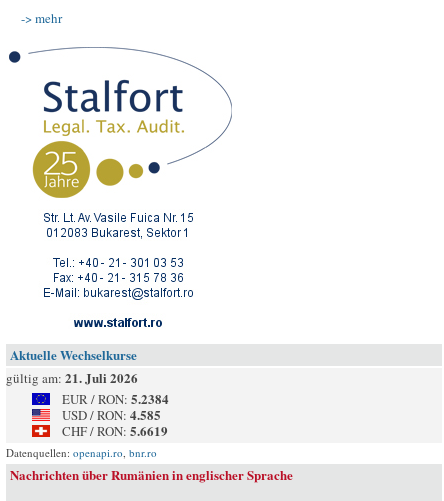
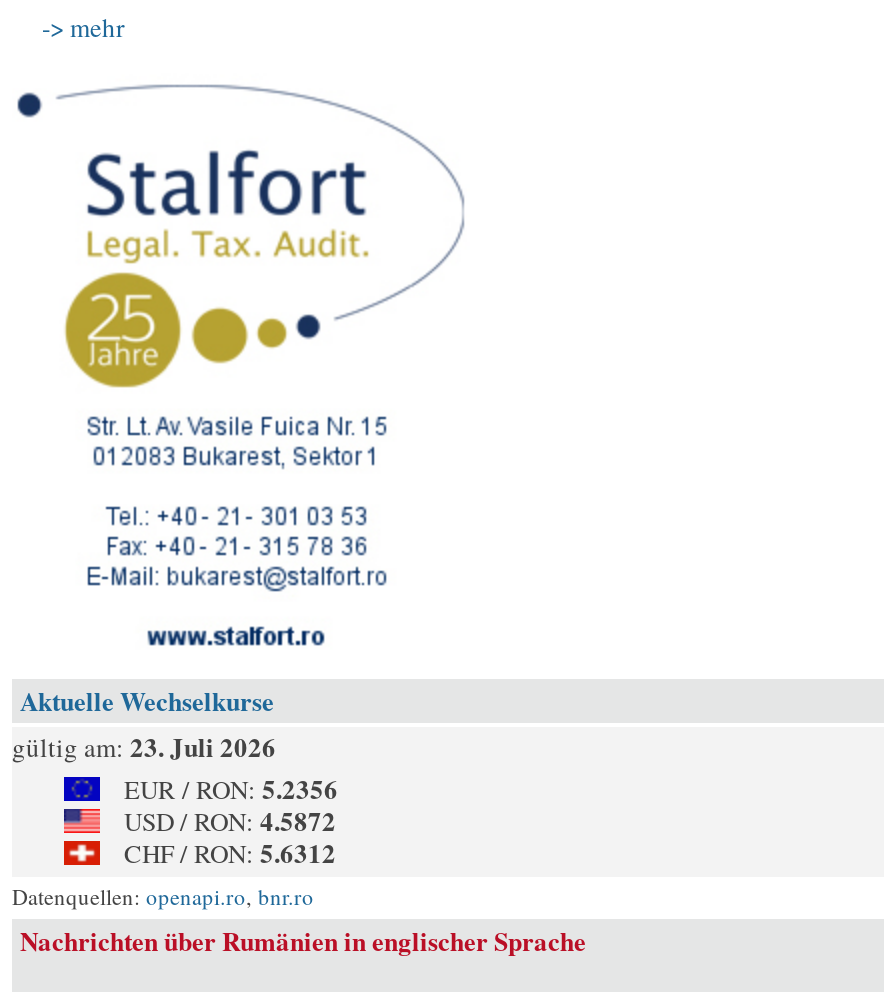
- gültig am: 21. Juli 2026
+ gültig am: 23. Juli 2026

- EUR / RON: 5.2384
+ EUR / RON: 5.2356

- USD / RON: 4.585
+ USD / RON: 4.5872

- CHF / RON: 5.6619
+ CHF / RON: 5.6312
